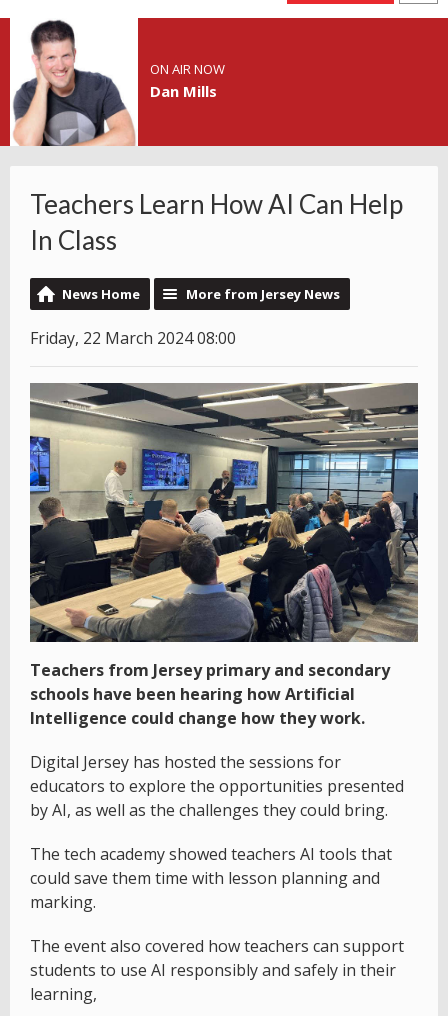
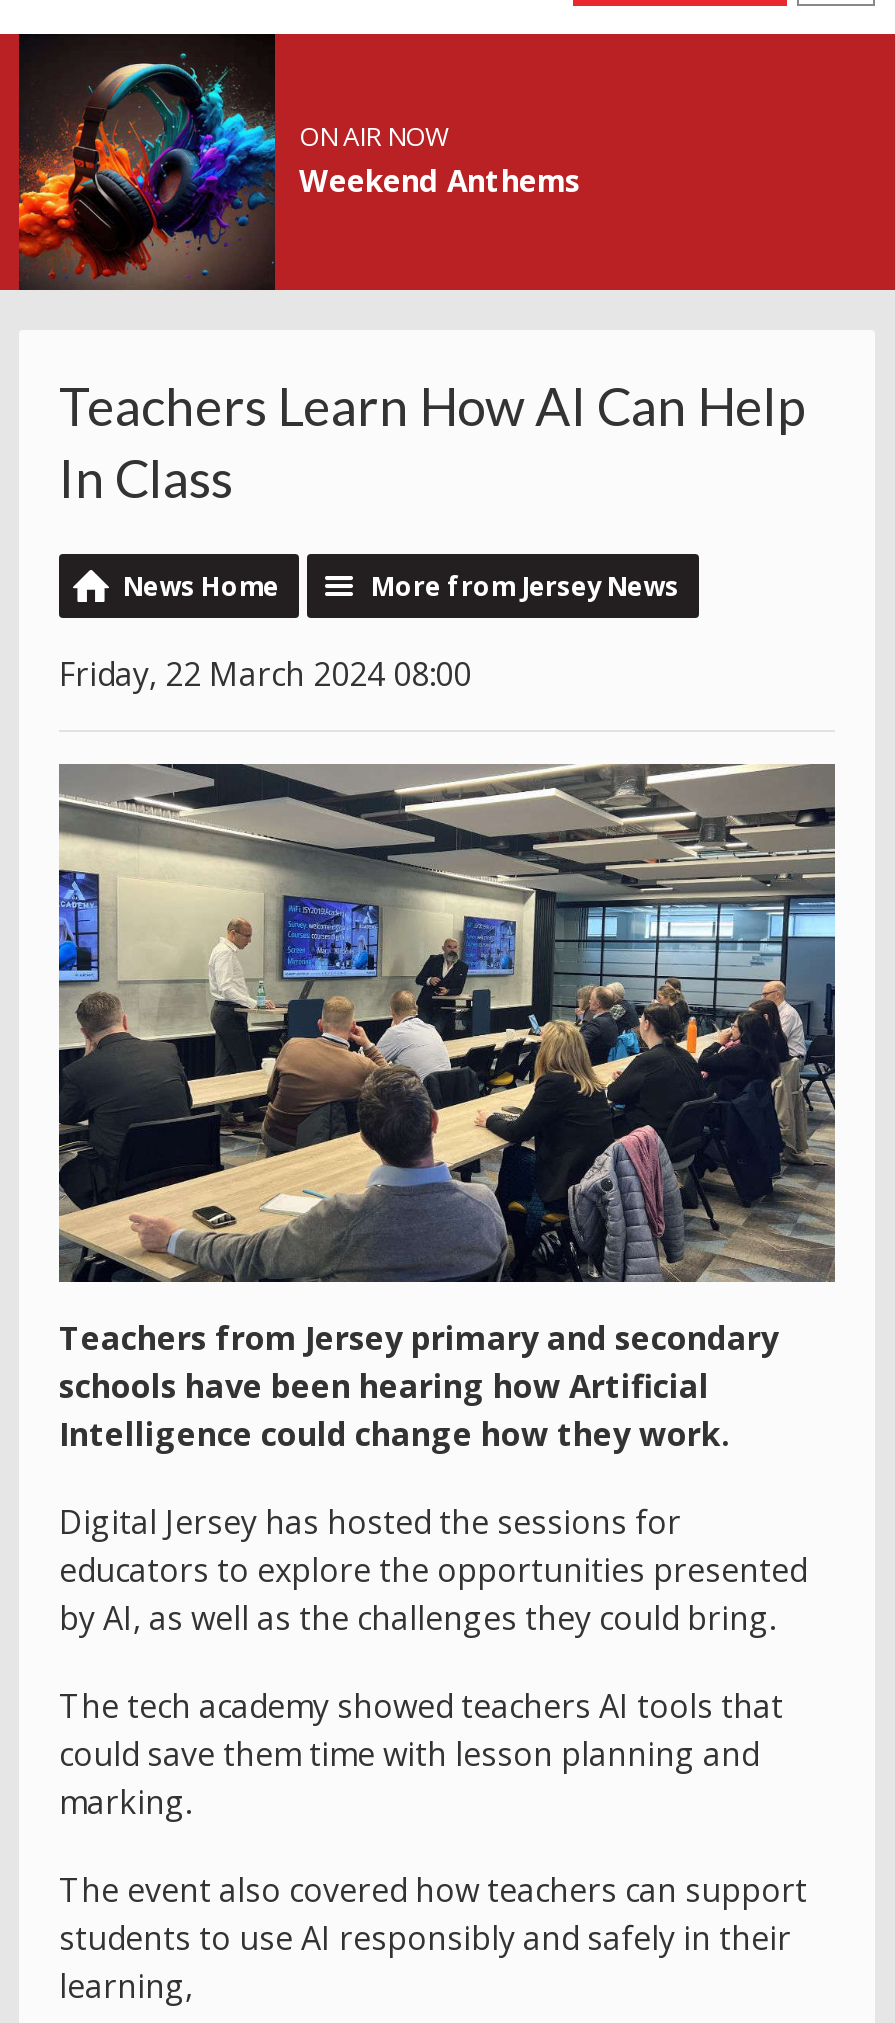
- [image]
- Dan Mills
+ [image]
+ Weekend Anthems
